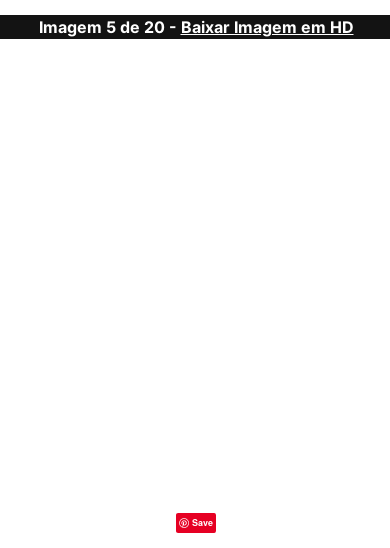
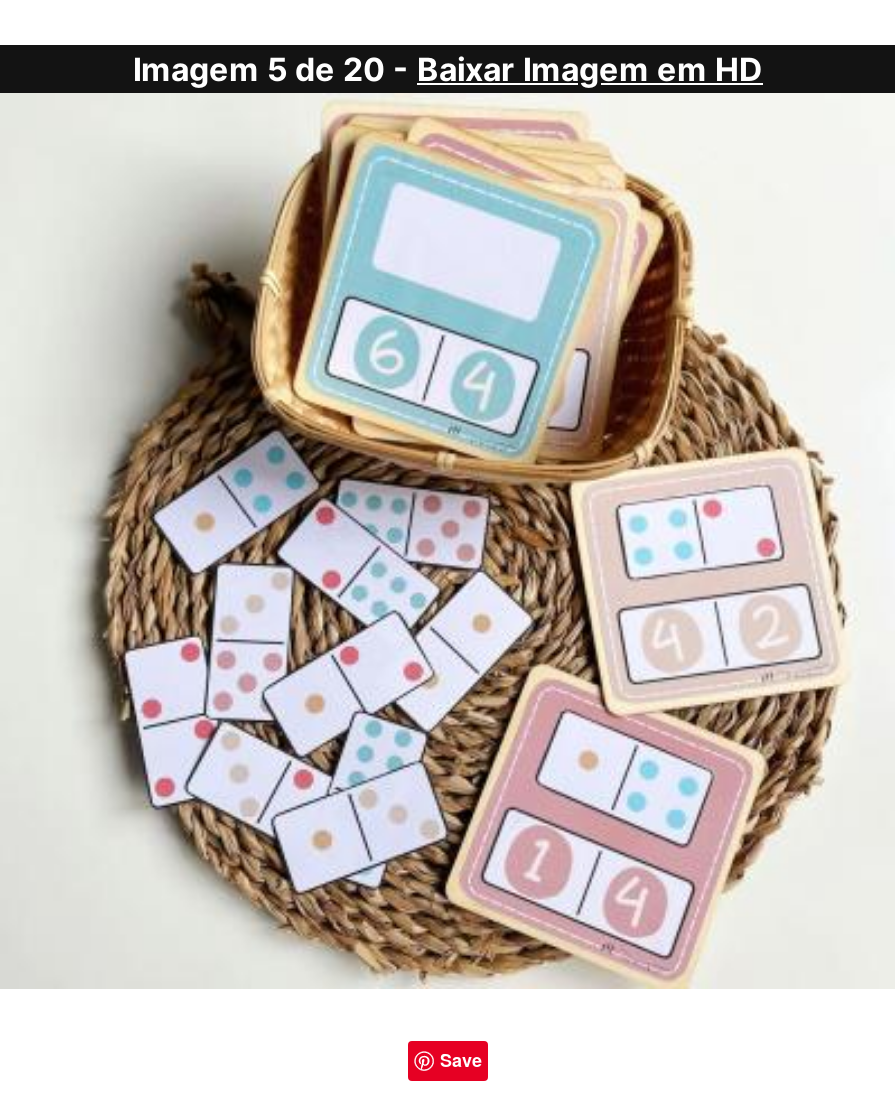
+ [image]
